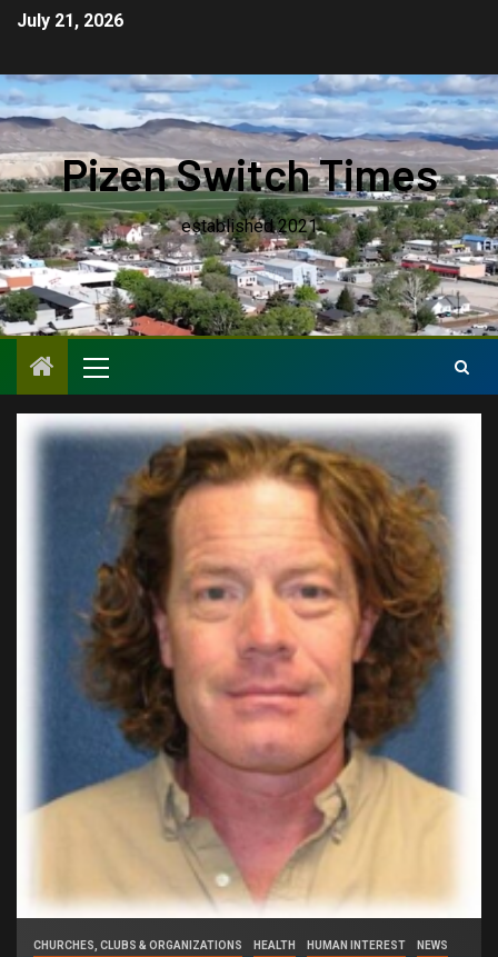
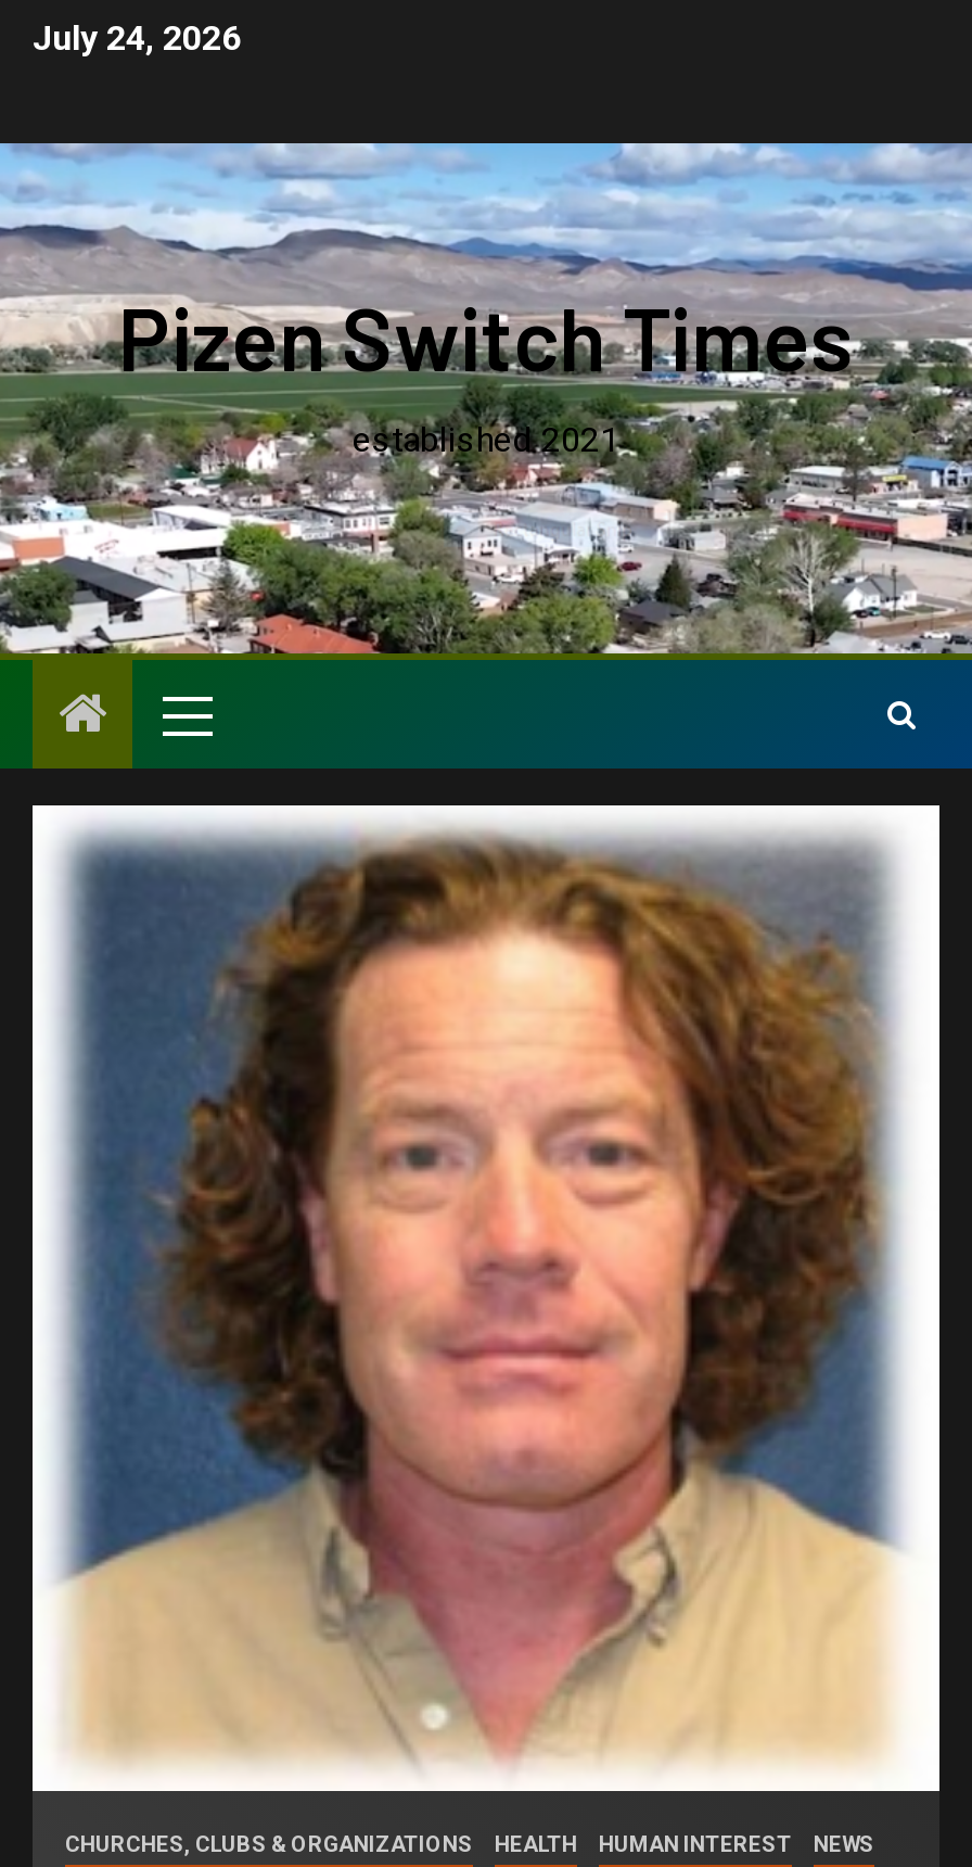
- July 21, 2026
+ July 24, 2026
